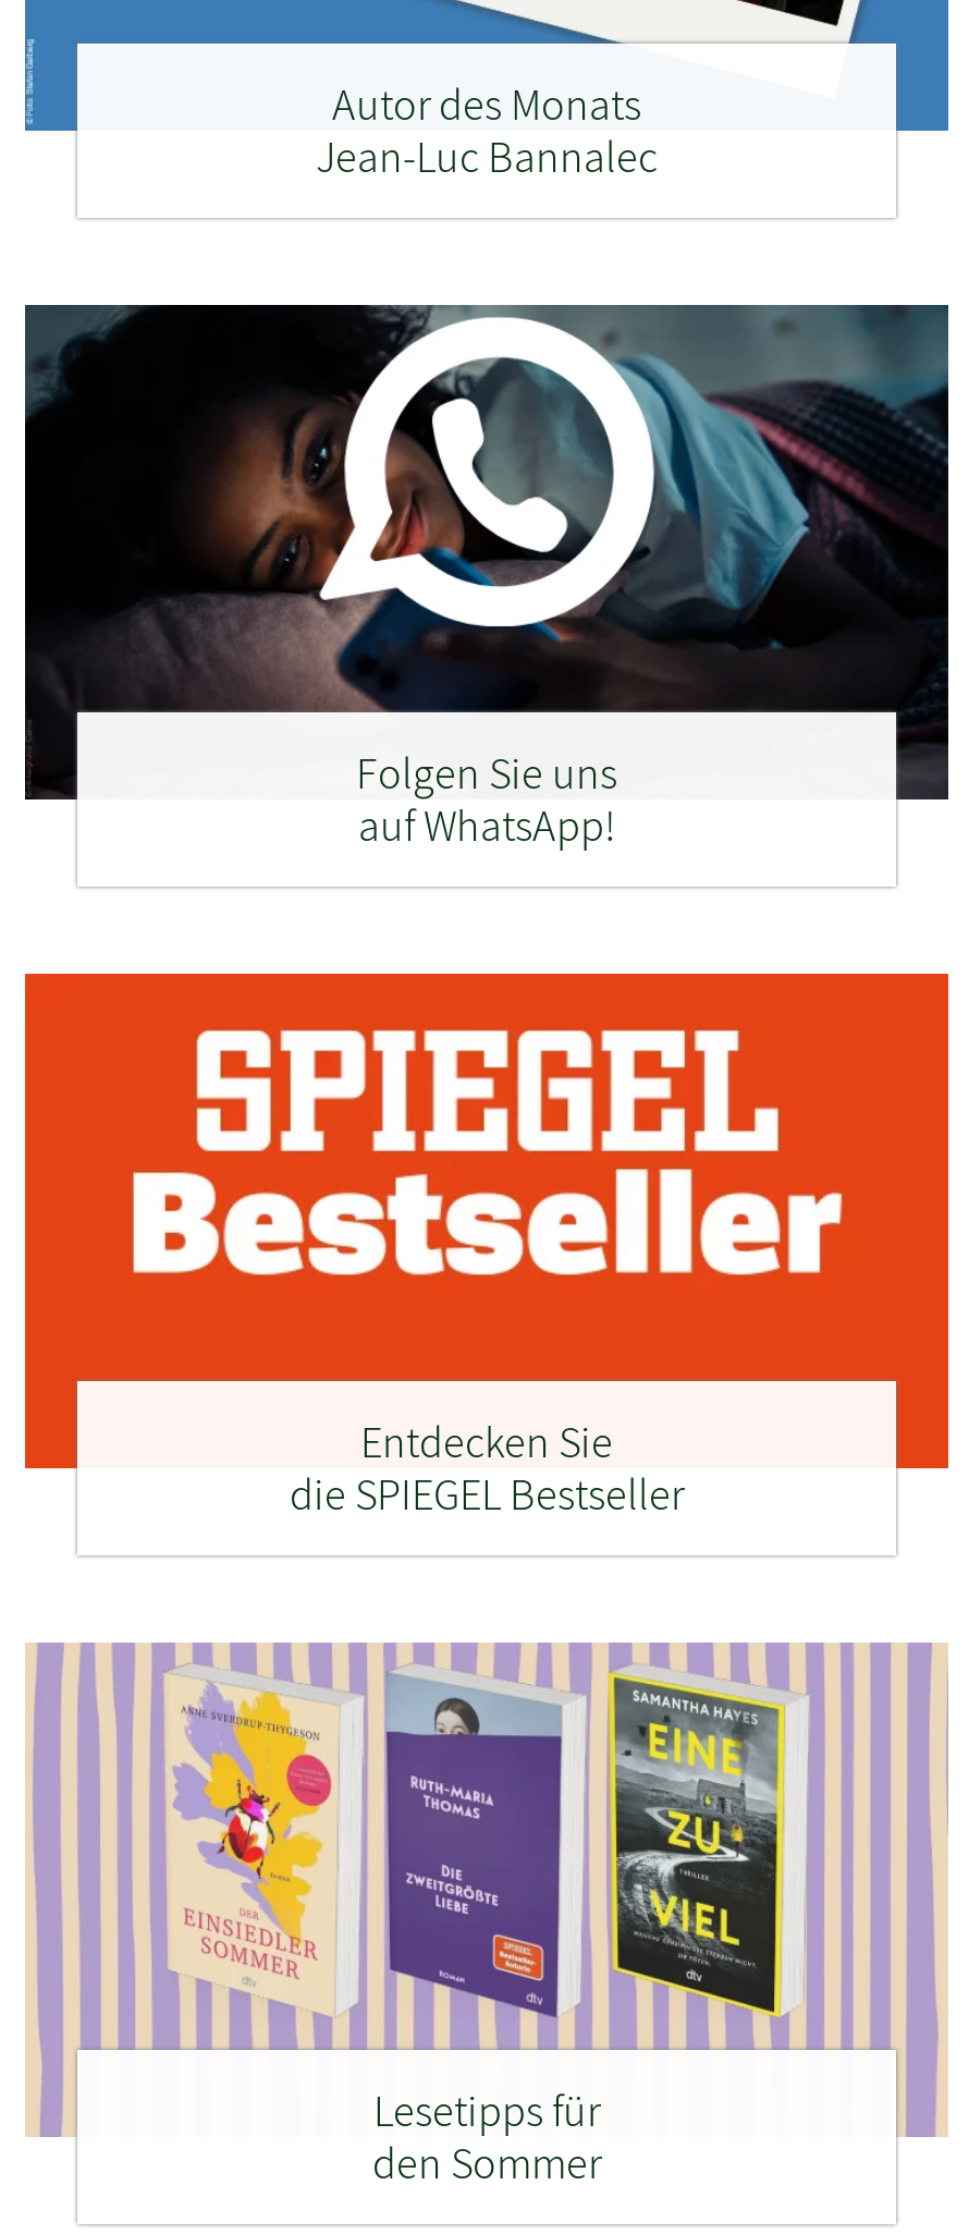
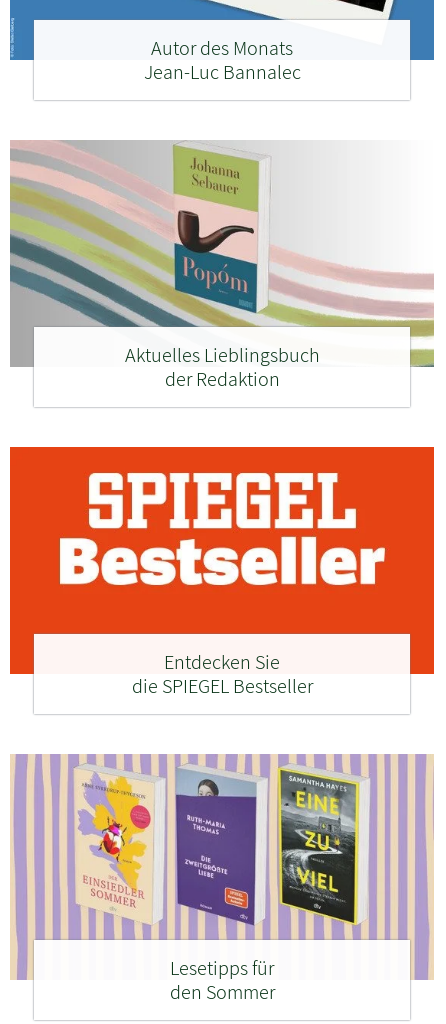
- [image]
- Folgen Sie uns
- auf WhatsApp!
+ [image]
+ Aktuelles Lieblingsbuch
+ der Redaktion
